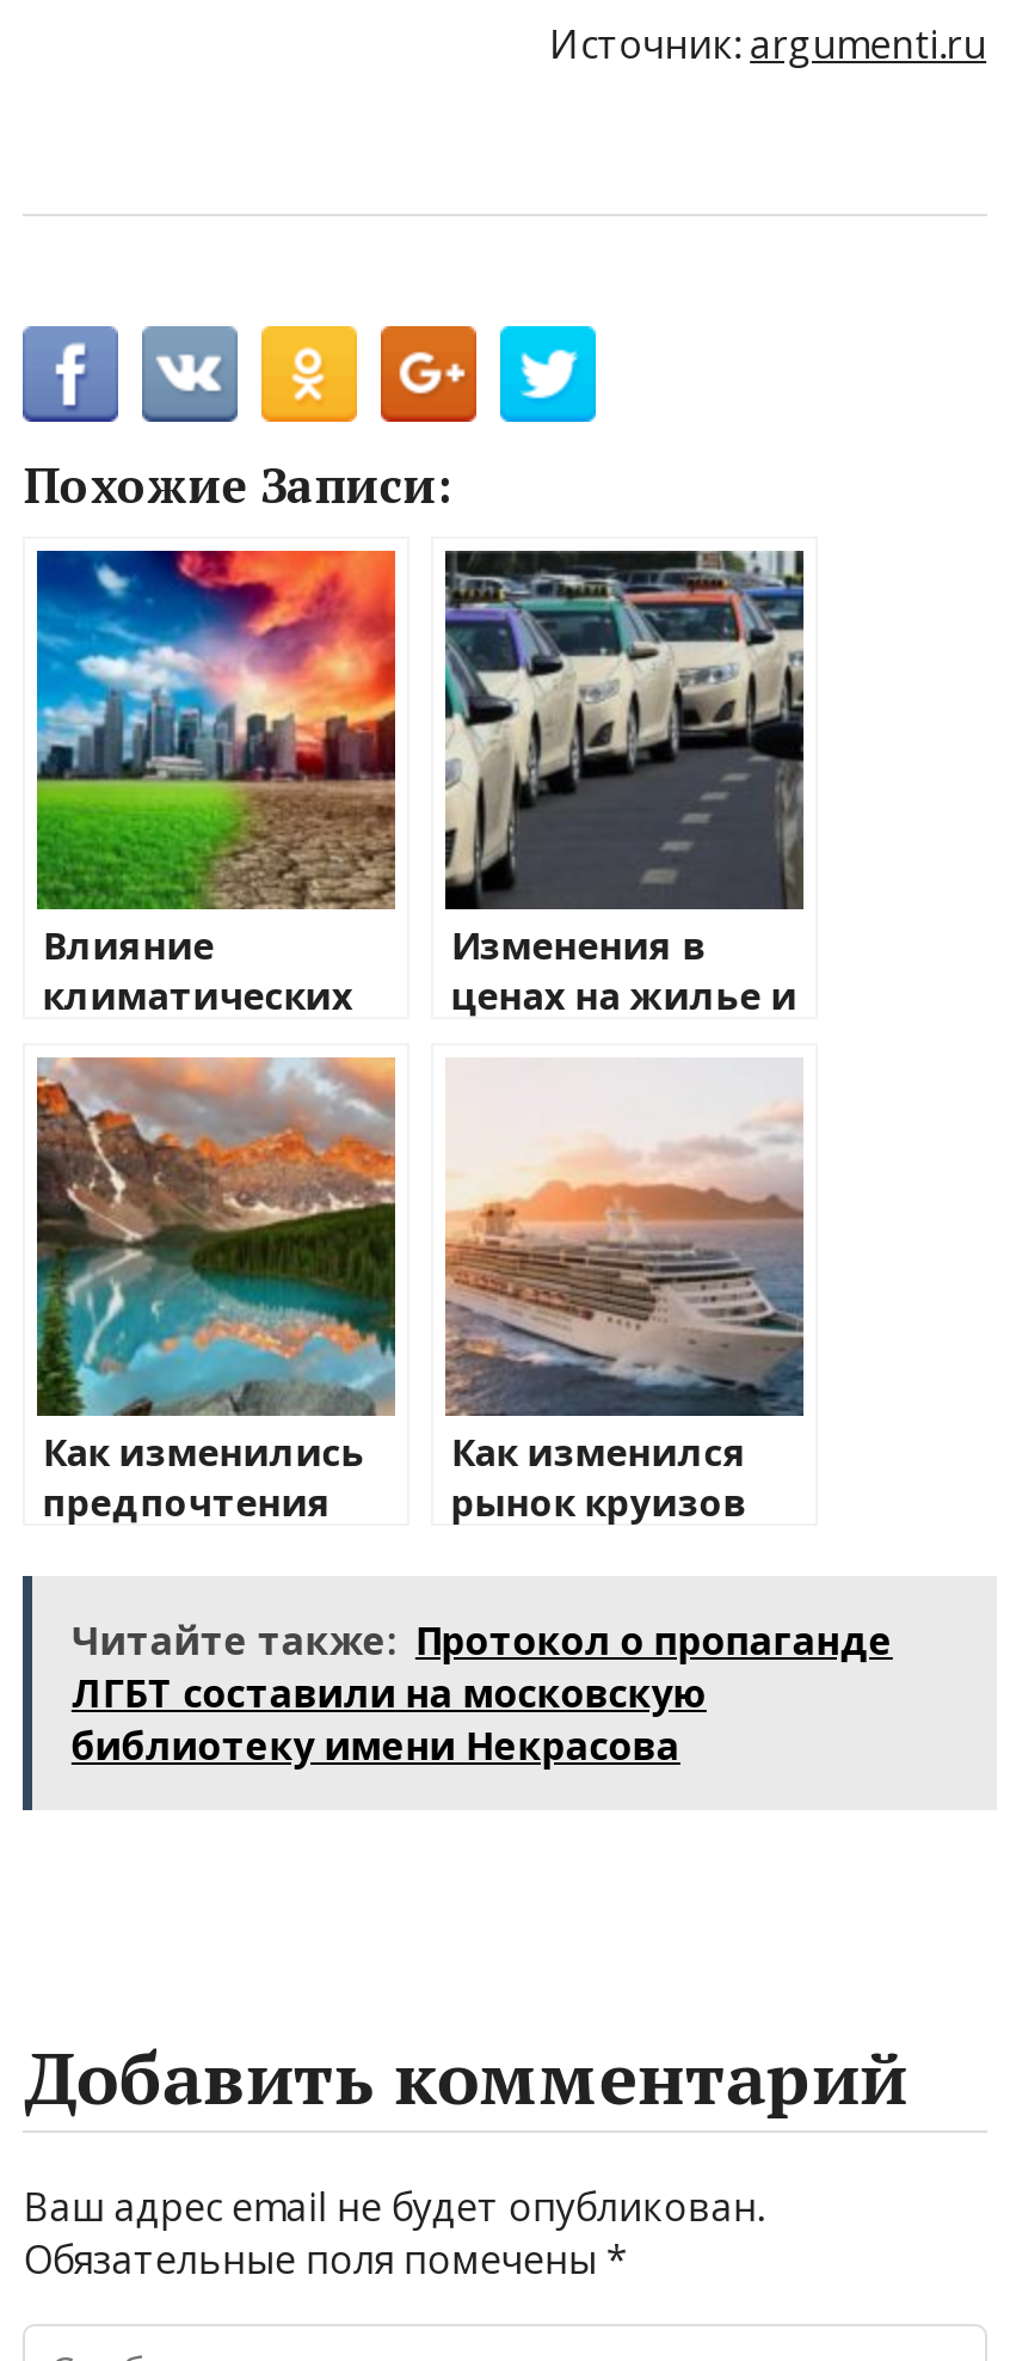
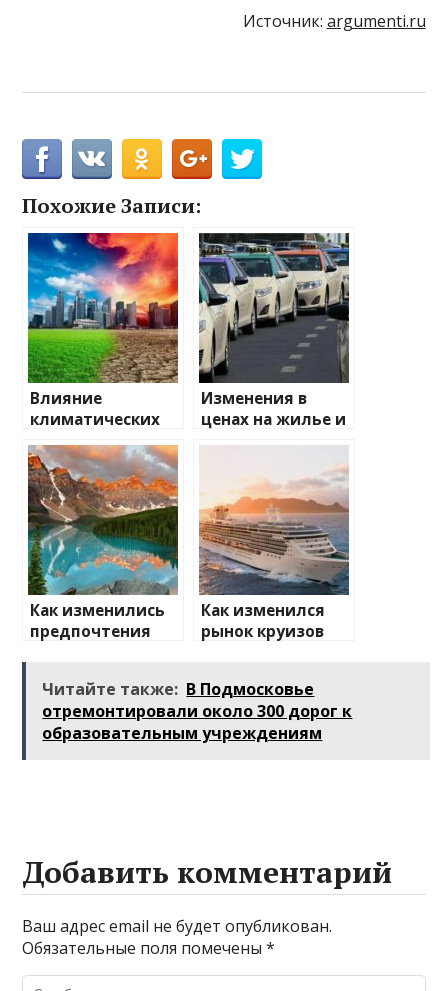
- Читайте также: Протокол о пропаганде
- ЛГБТ составили на московскую
- библиотеку имени Некрасова
+ Читайте также: В Подмосковье
+ отремонтировали около 300 дорог к
+ образовательным учреждениям
